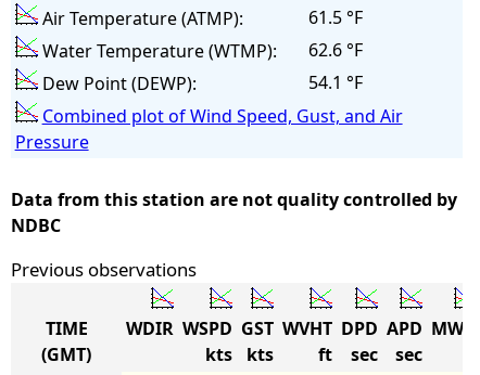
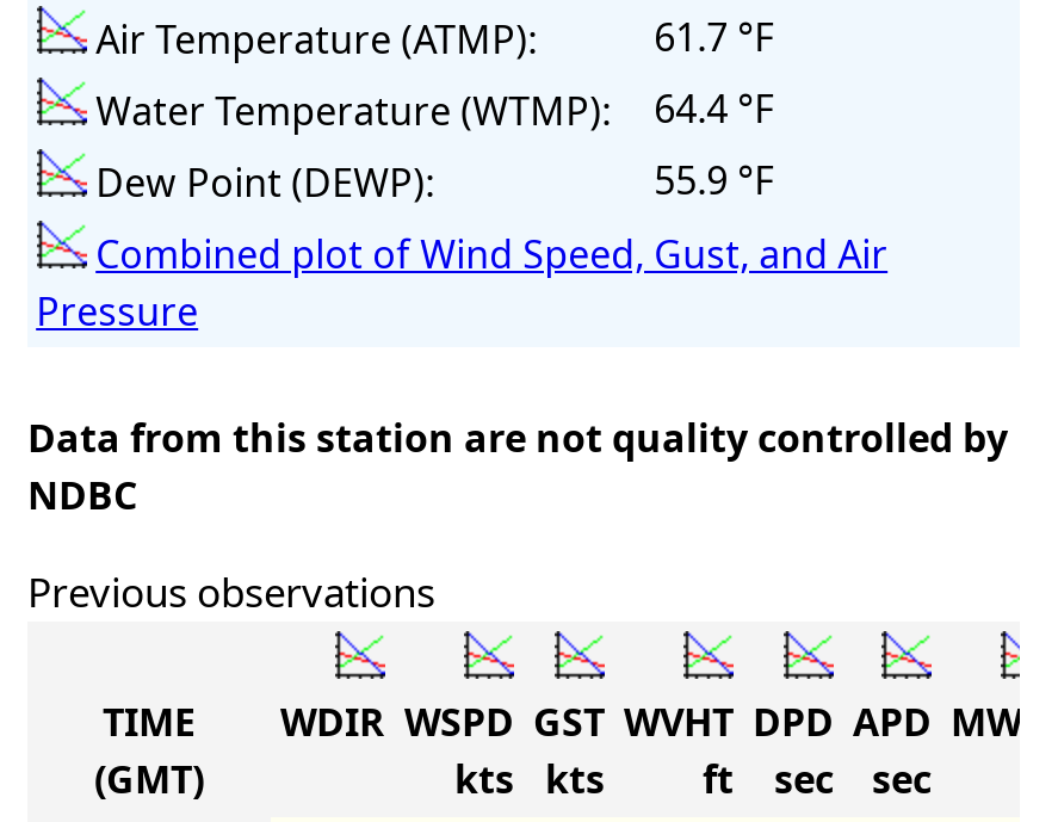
- 61.5 °F
+ 61.7 °F

- Water Temperature (WTMP): 62.6 °F
+ Water Temperature (WTMP): 64.4 °F

- 54.1 °F
+ 55.9 °F
